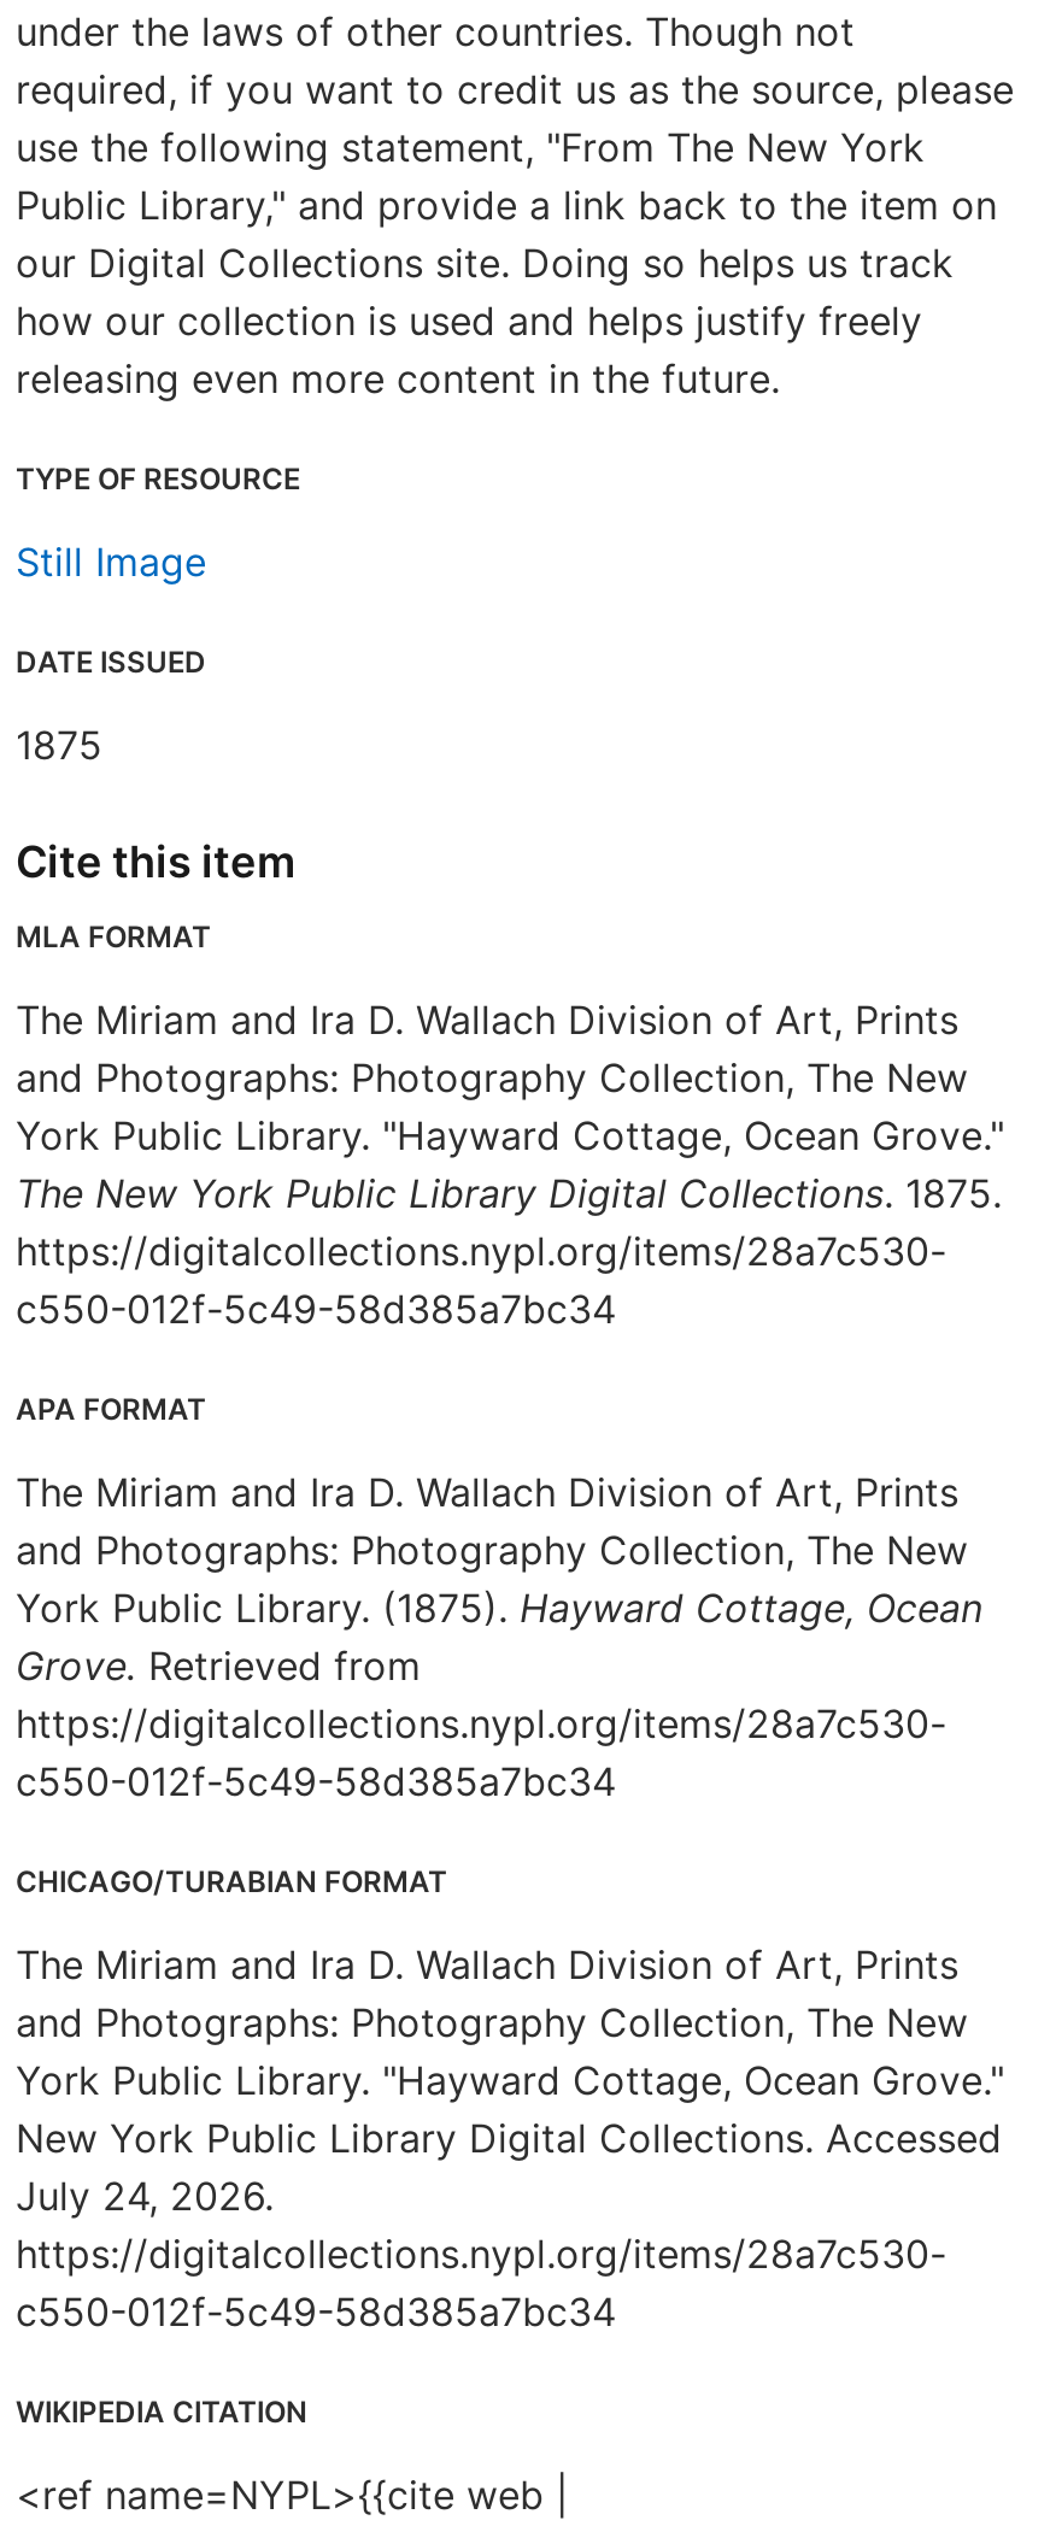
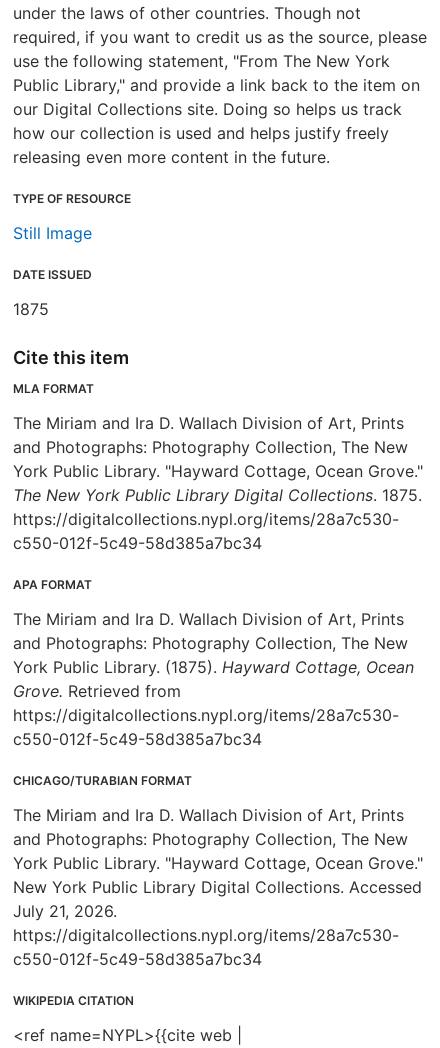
- July 24, 2026.
+ July 21, 2026.
